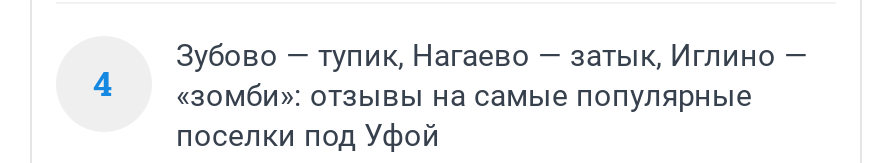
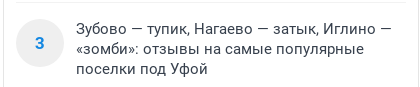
- 4 «зомби»: отзывы на самые популярные
+ 3 «зомби»: отзывы на самые популярные
